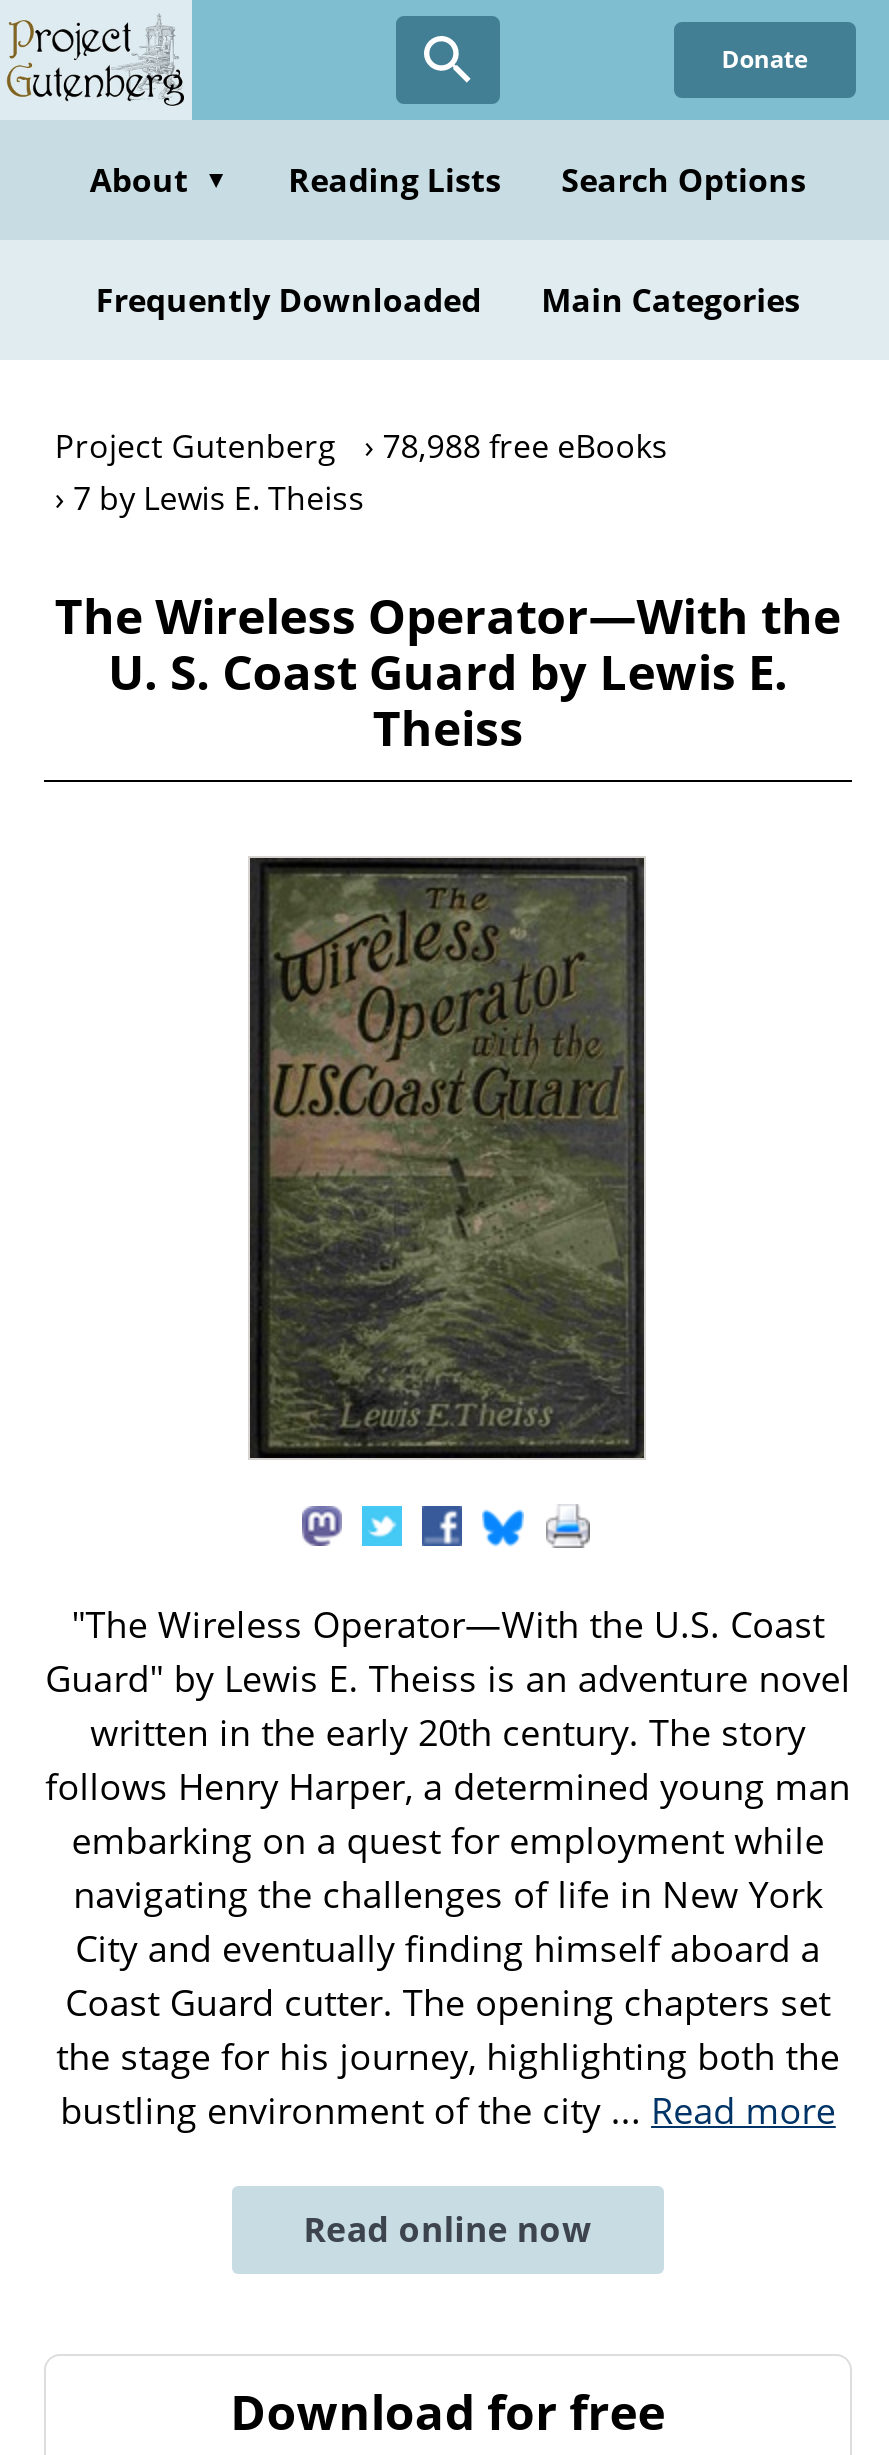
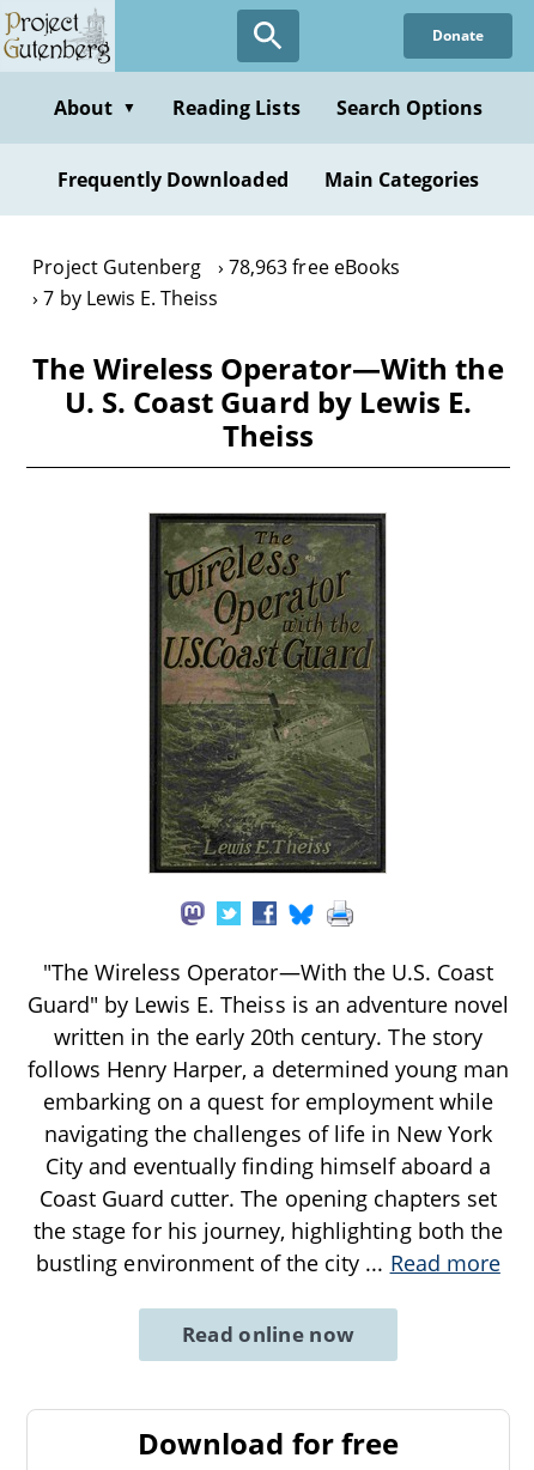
- Project Gutenberg 78,988 free eBooks
+ Project Gutenberg 78,963 free eBooks
